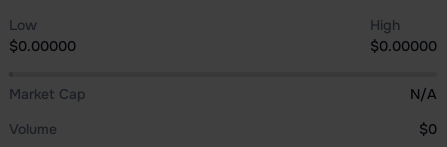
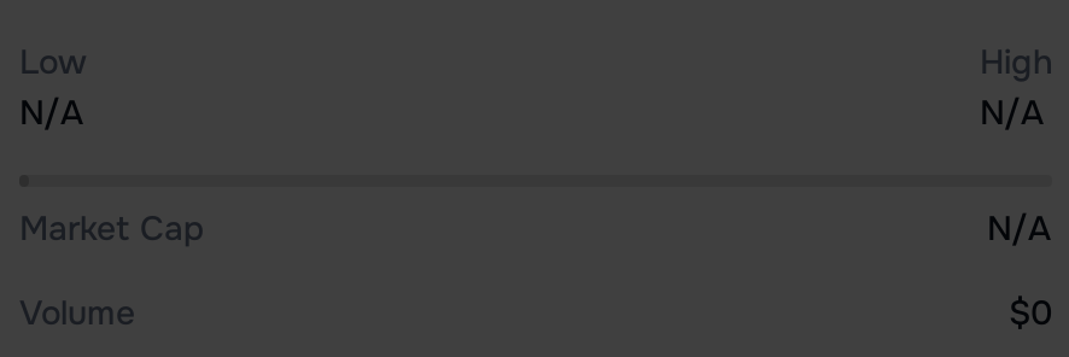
- $0.00000
+ N/A

- $0.00000
+ N/A
